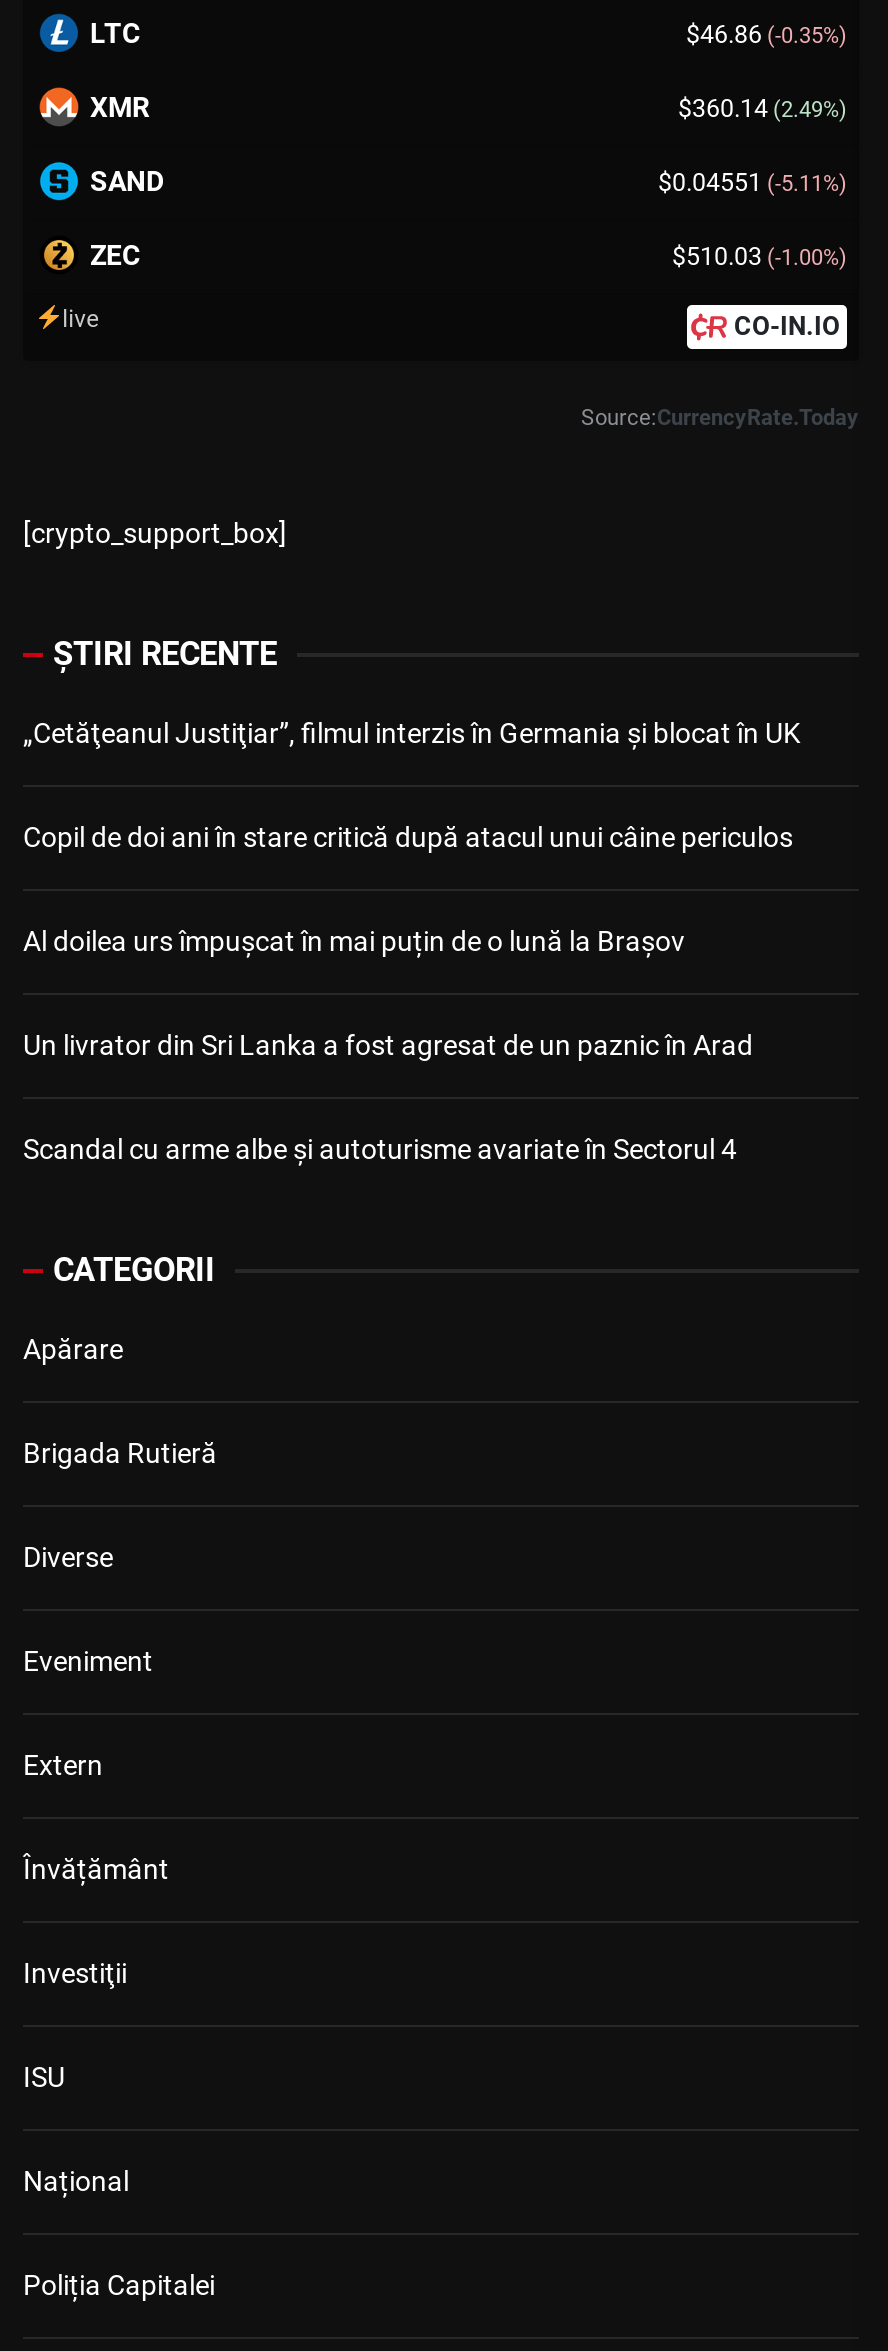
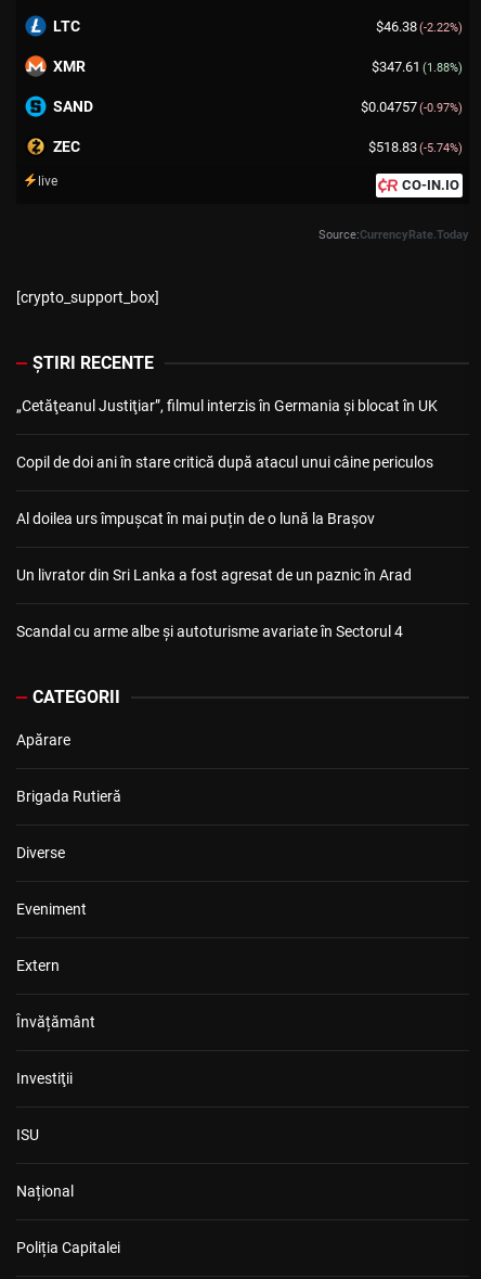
- $46.86 (-0.35%)
+ $46.38 (-2.22%)

- $360.14 (2.49%)
+ $347.61 (1.88%)

- $0.04551 (-5.11%)
+ $0.04757 (-0.97%)

- $510.03 (-1.00%)
+ $518.83 (-5.74%)
